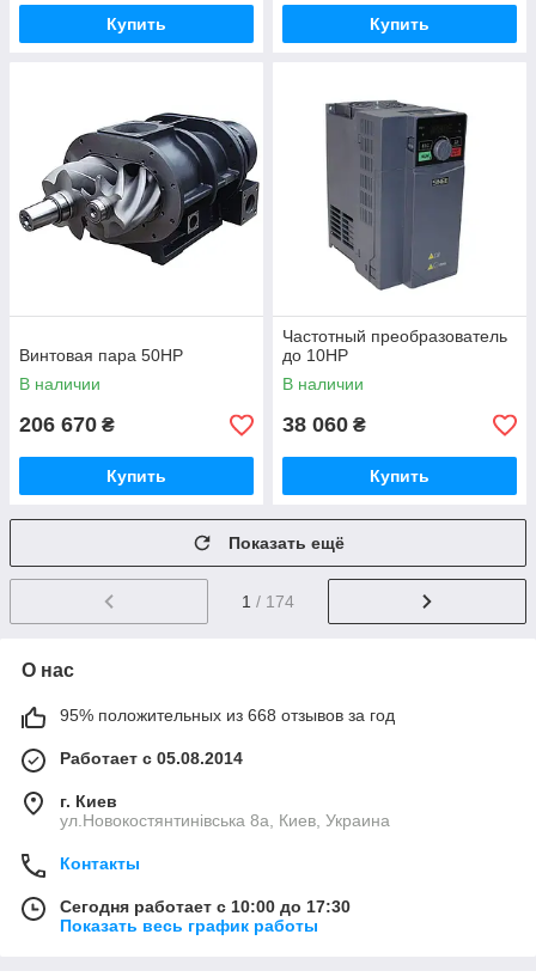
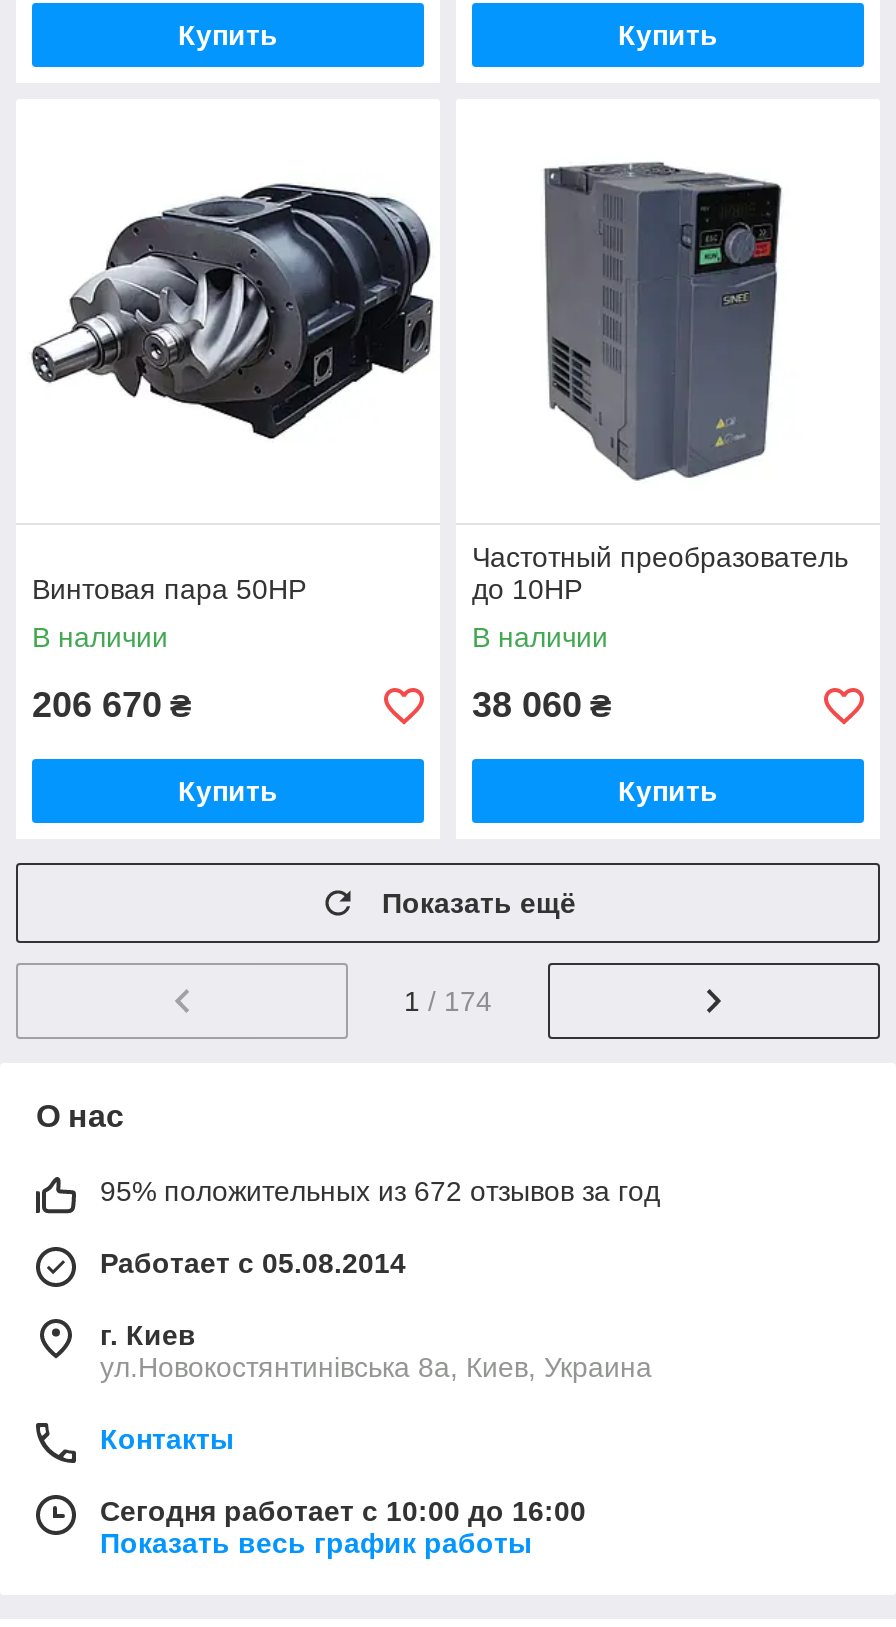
- 95% положительных из 668 отзывов за год
+ 95% положительных из 672 отзывов за год

- Сегодня работает с 10:00 до 17:30
+ Сегодня работает с 10:00 до 16:00
